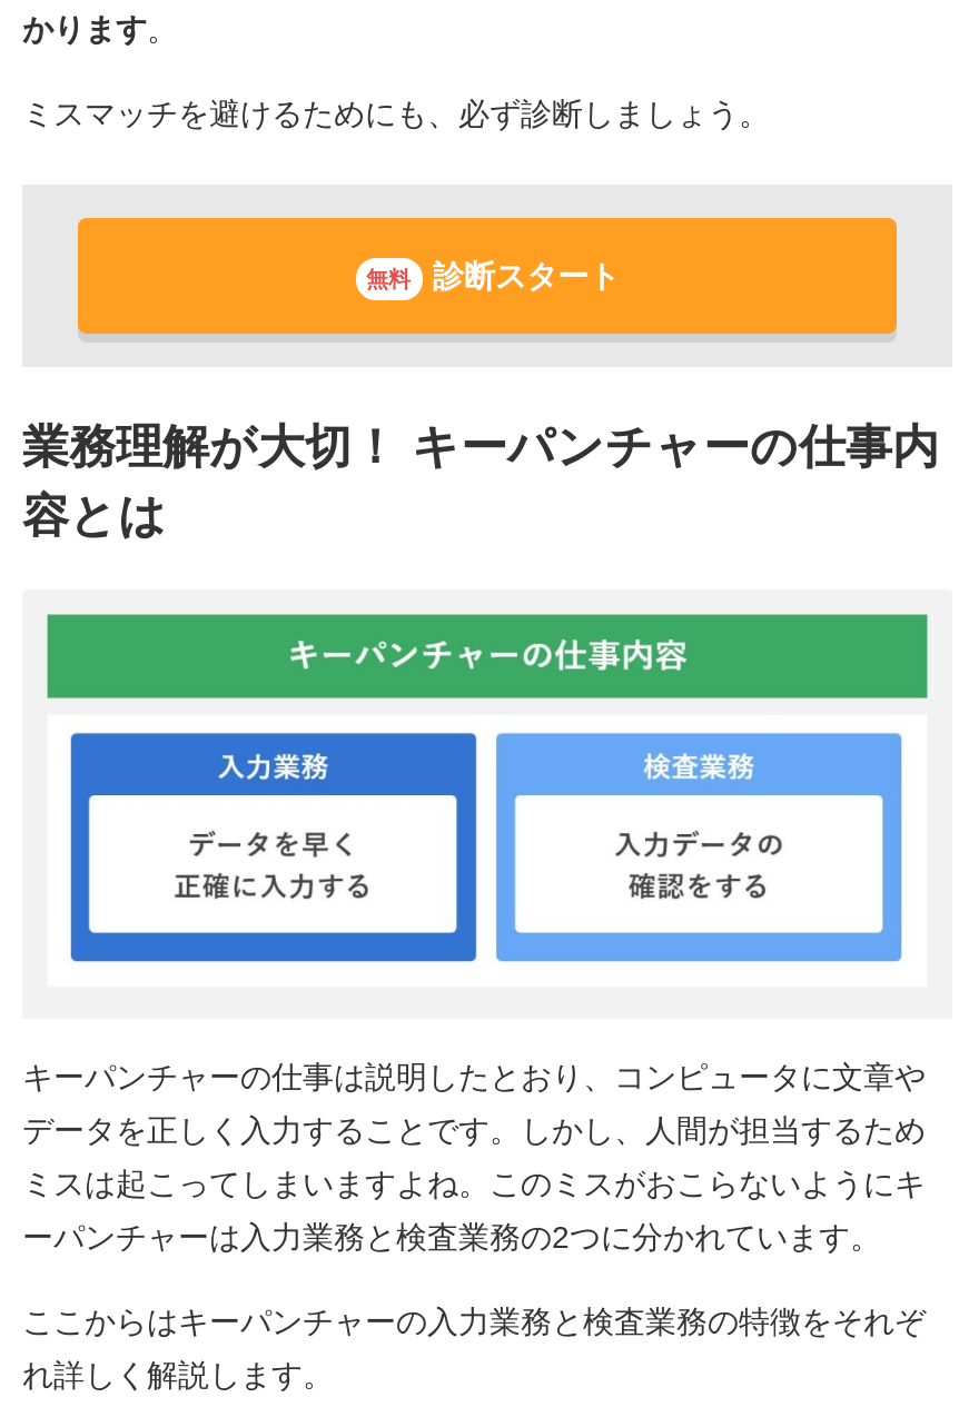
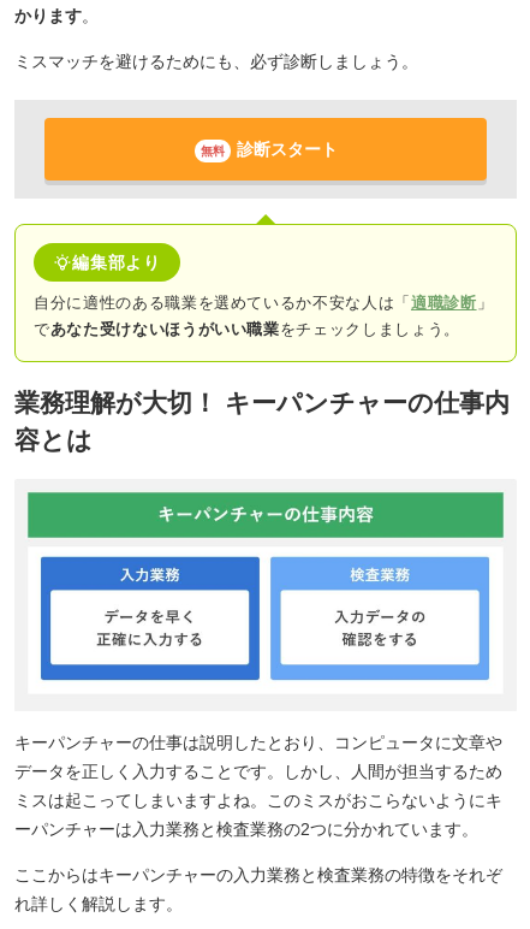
+ [image]
+ 編集部より
+ 自分に適性のある職業を選めているか不安な人は「適職診断」
+ であなた受けないほうがいい職業をチェックしましょう。
